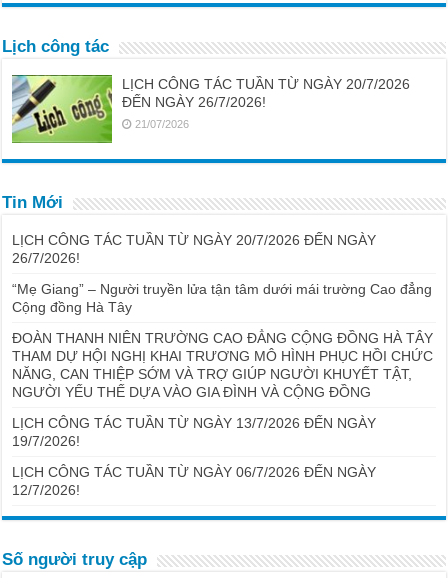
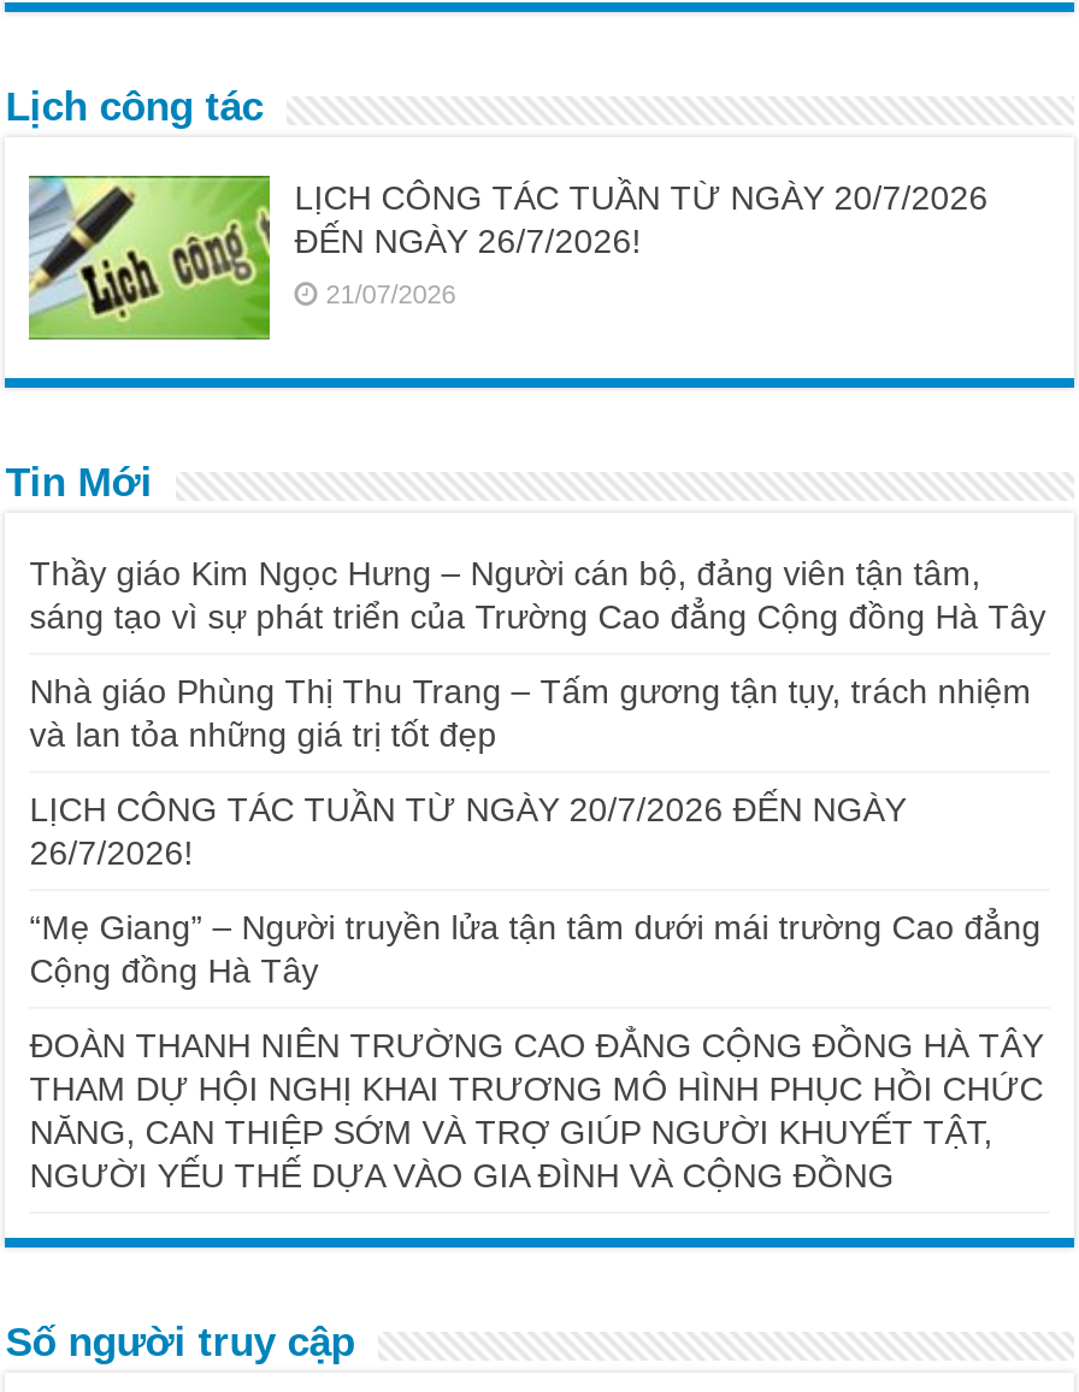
+ Thầy giáo Kim Ngọc Hưng – Người cán bộ, đảng viên tận tâm,
+ sáng tạo vì sự phát triển của Trường Cao đẳng Cộng đồng Hà Tây
+ Nhà giáo Phùng Thị Thu Trang – Tấm gương tận tụy, trách nhiệm
+ và lan tỏa những giá trị tốt đẹp

moved down: LỊCH CÔNG TÁC TUẦN TỪ NGÀY 20/7/2026 ĐẾN NGÀY | 26/7/2026! | “Mẹ Giang” – Người truyền lửa tận tâm dưới mái trường Cao đẳng | Cộng đồng Hà Tây | ĐOÀN THANH NIÊN TRƯỜNG CAO ĐẲNG CỘNG ĐỒNG HÀ TÂY | THAM DỰ HỘI NGHỊ KHAI TRƯƠNG MÔ HÌNH PHỤC HỒI CHỨC | NĂNG, CAN THIỆP SỚM VÀ TRỢ GIÚP NGƯỜI KHUYẾT TẬT, | NGƯỜI YẾU THẾ DỰA VÀO GIA ĐÌNH VÀ CỘNG ĐỒNG

- LỊCH CÔNG TÁC TUẦN TỪ NGÀY 13/7/2026 ĐẾN NGÀY
- 19/7/2026!
- LỊCH CÔNG TÁC TUẦN TỪ NGÀY 06/7/2026 ĐẾN NGÀY
- 12/7/2026!
